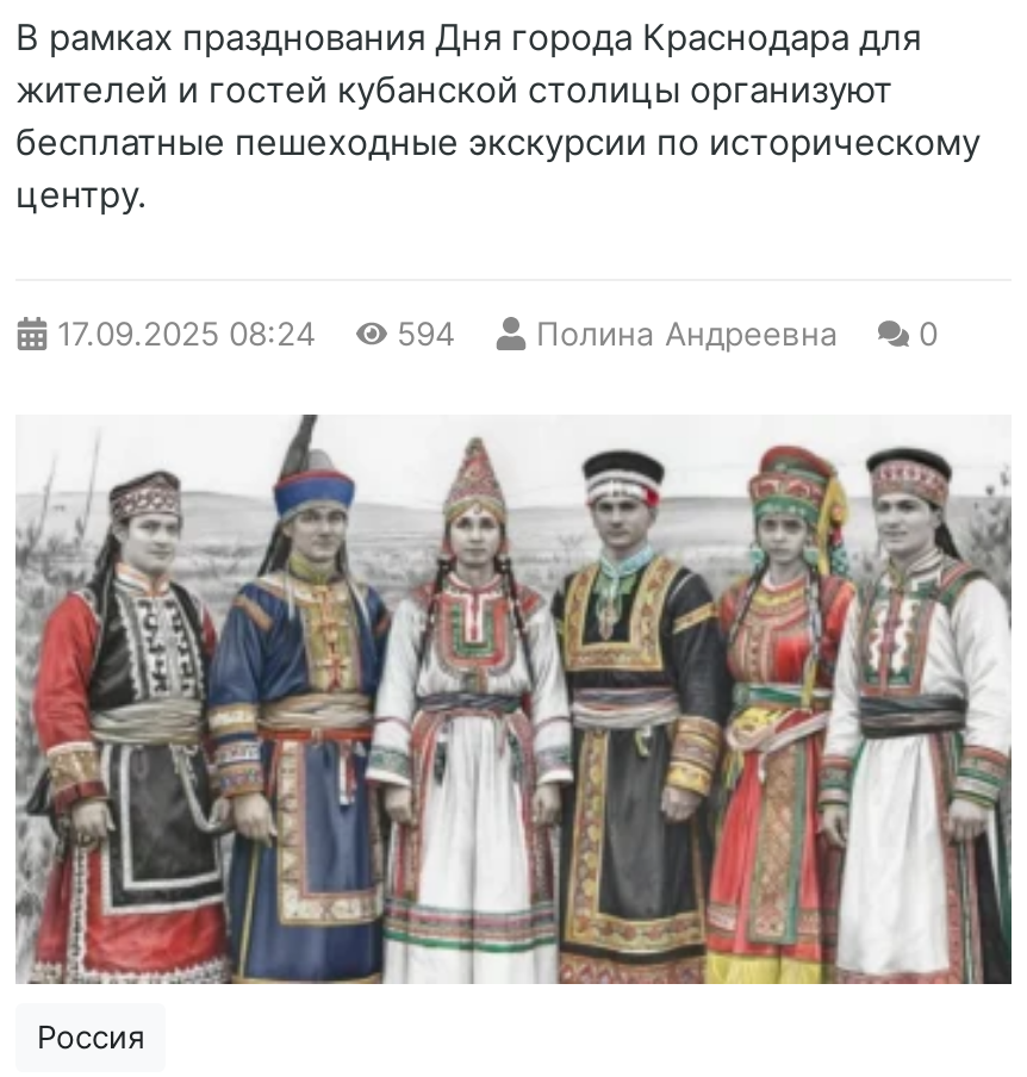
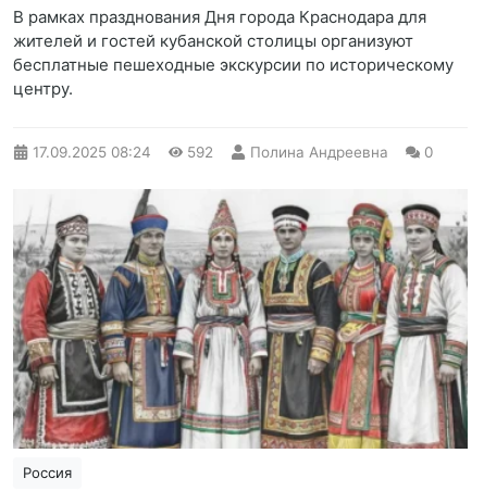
- 17.09.2025 08:24 594
+ 17.09.2025 08:24 592
